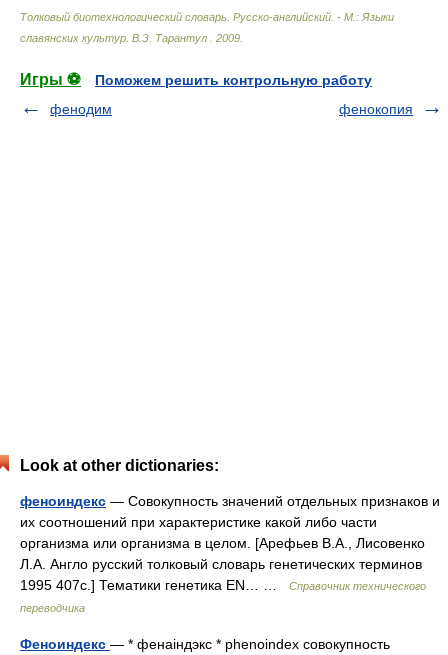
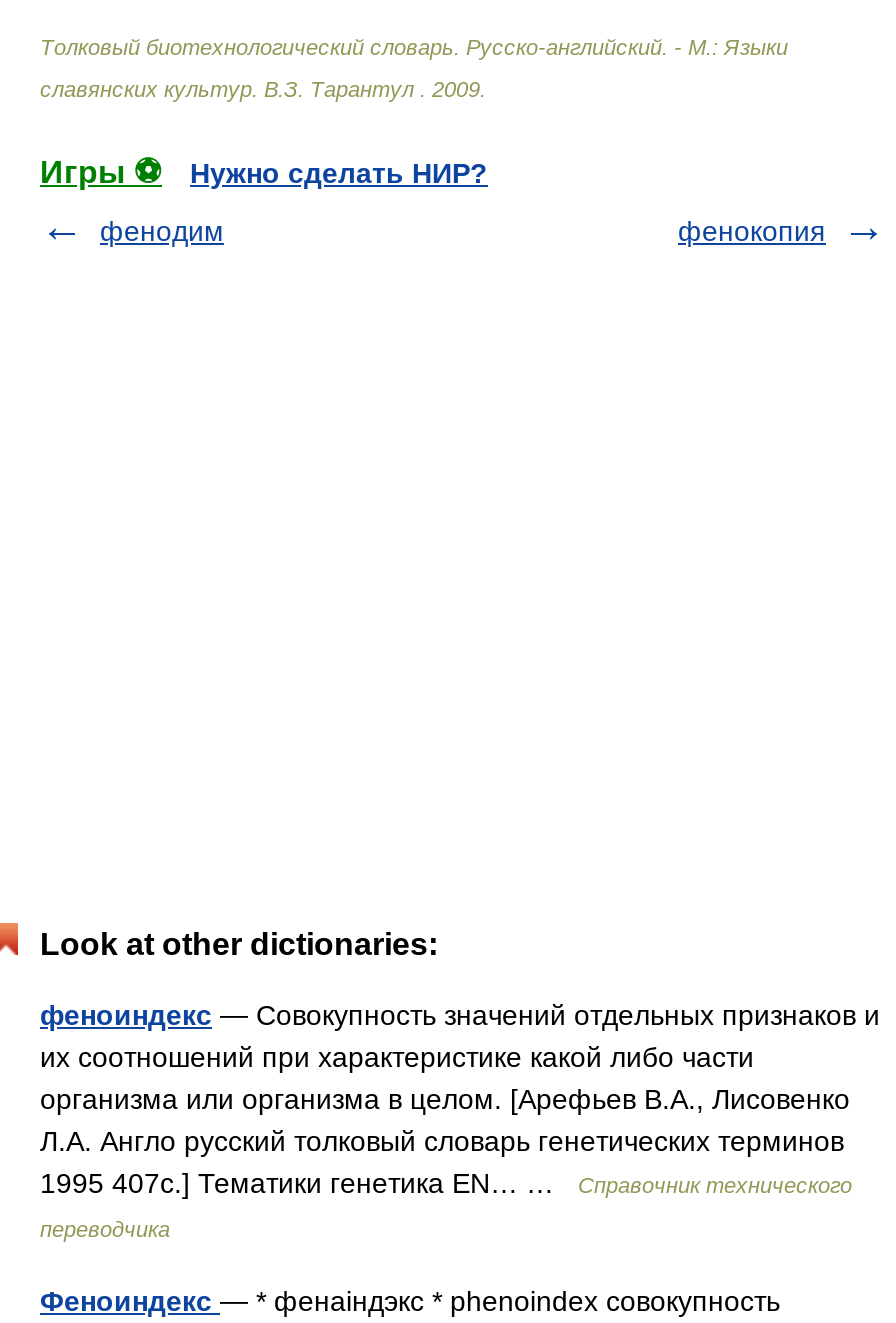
- Поможем решить контрольную работу
+ Нужно сделать НИР?
